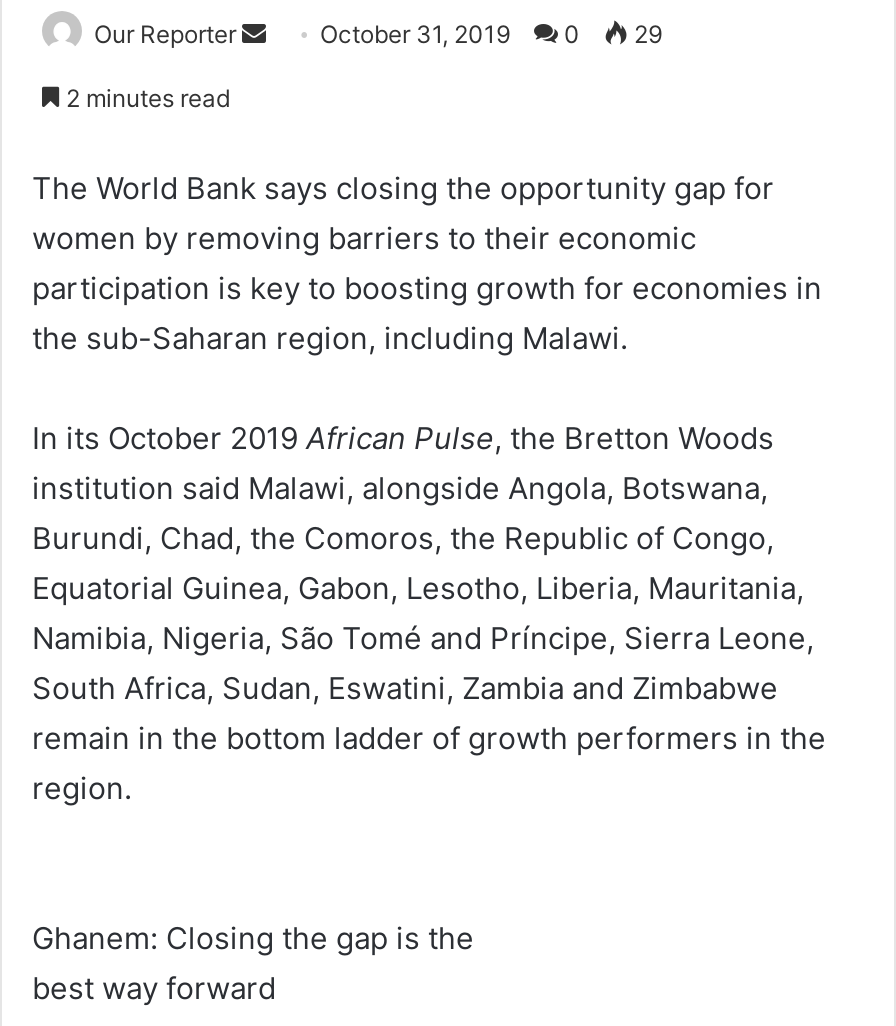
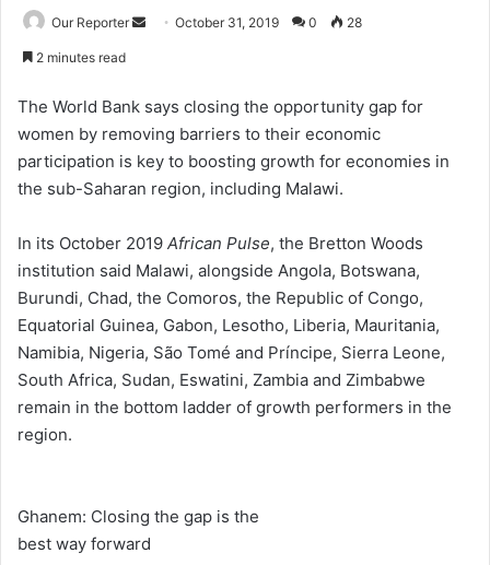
- 29
+ 28
